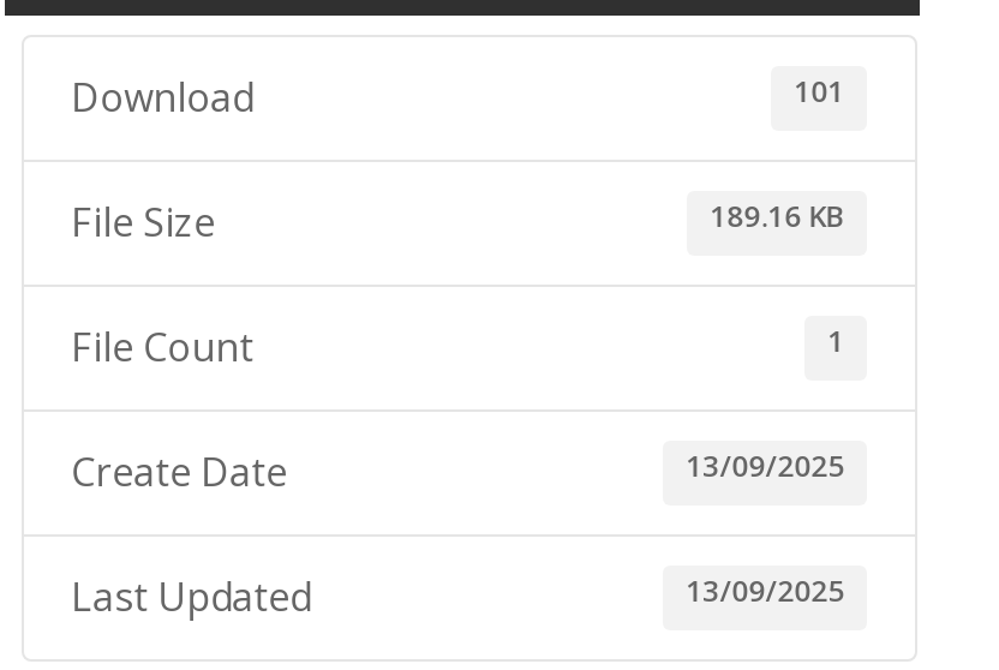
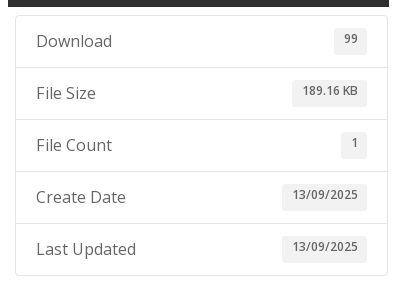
- 101
+ 99
